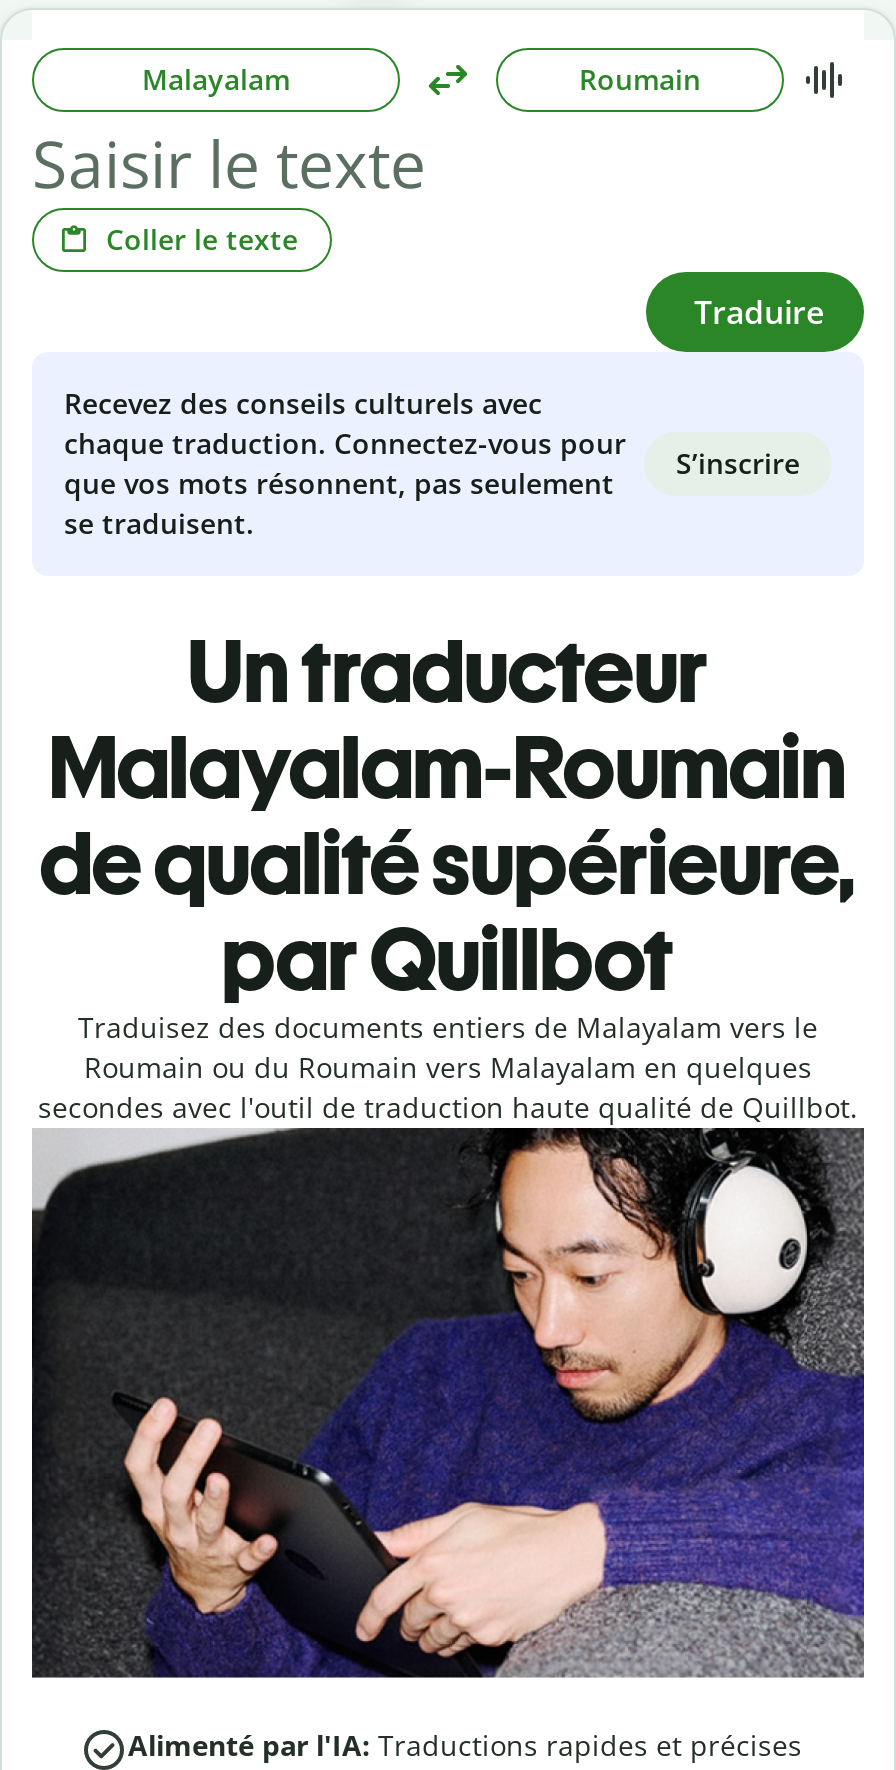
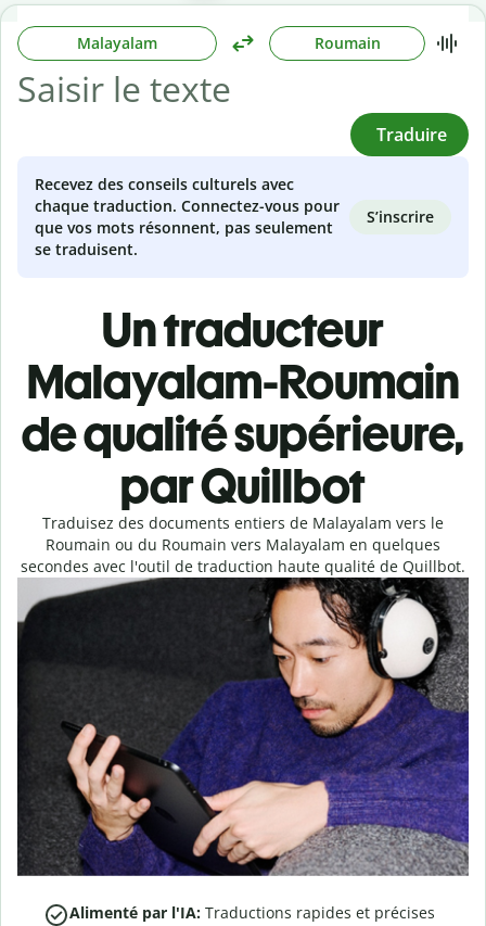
- Coller le texte
